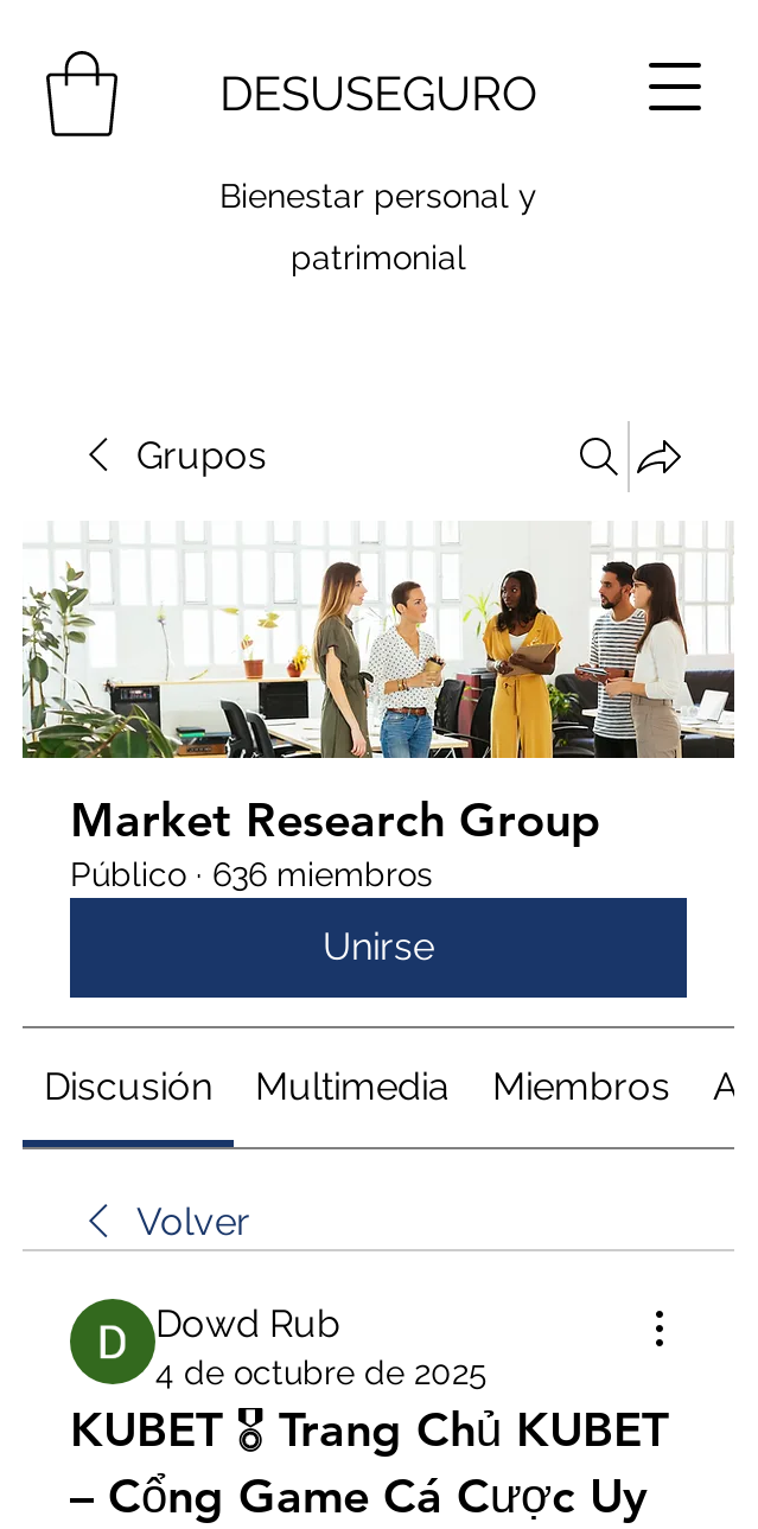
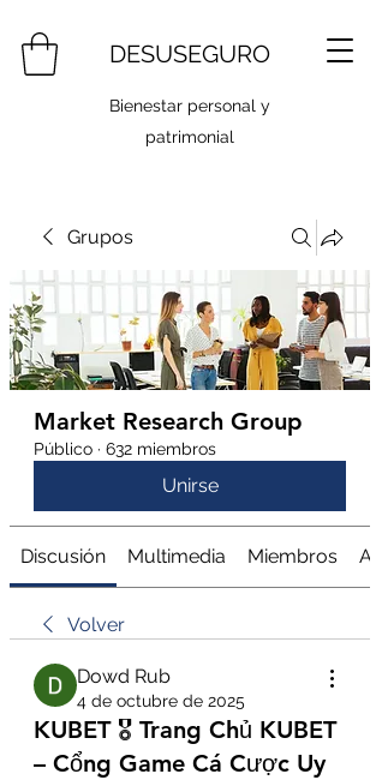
- Público · 636 miembros
+ Público · 632 miembros
